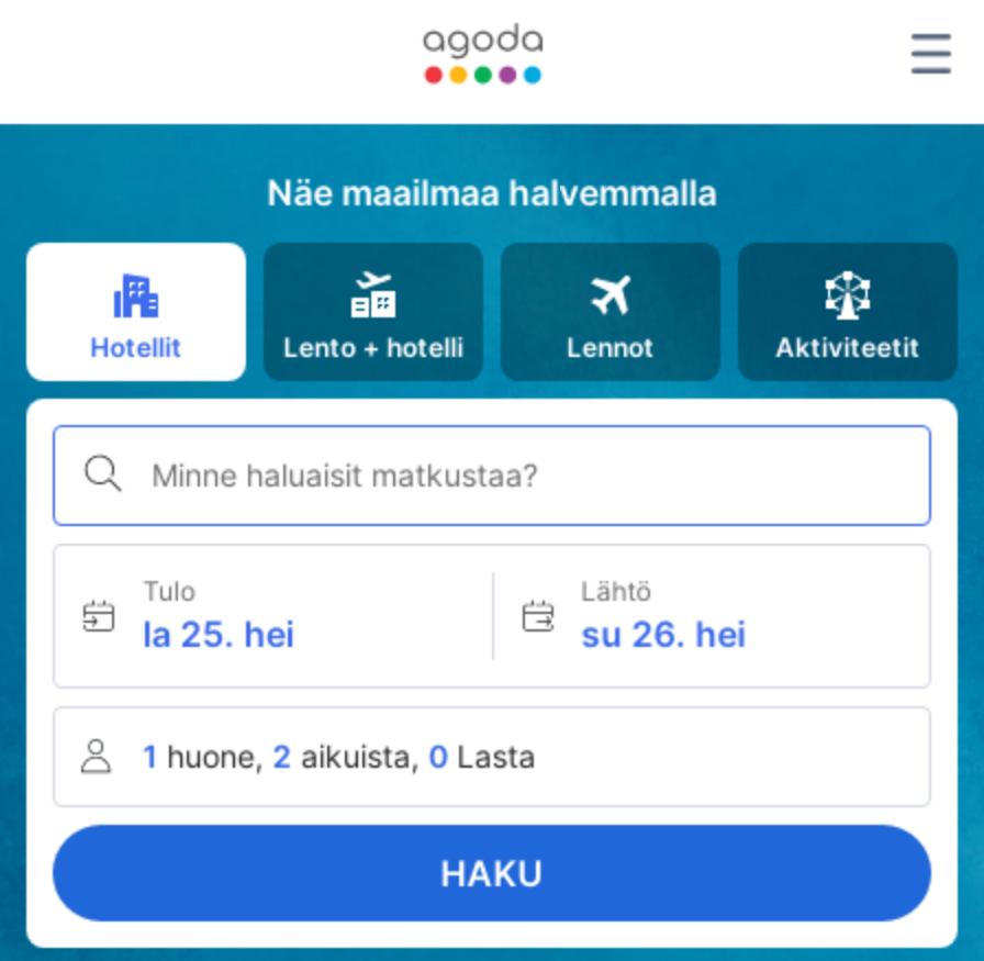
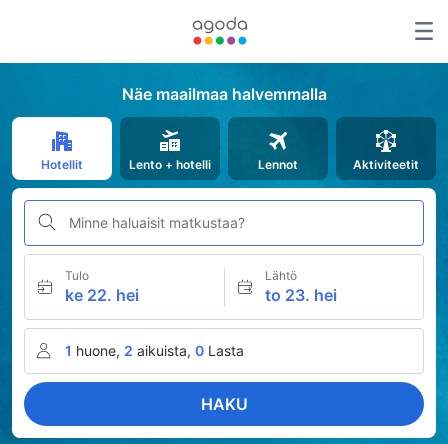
- la 25. hei
+ ke 22. hei

- su 26. hei
+ to 23. hei
